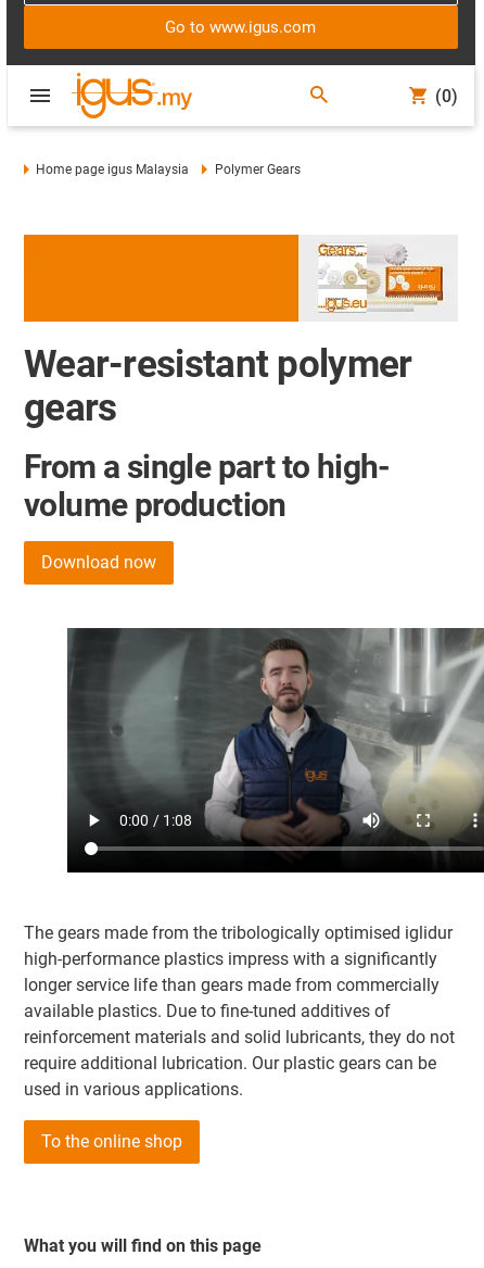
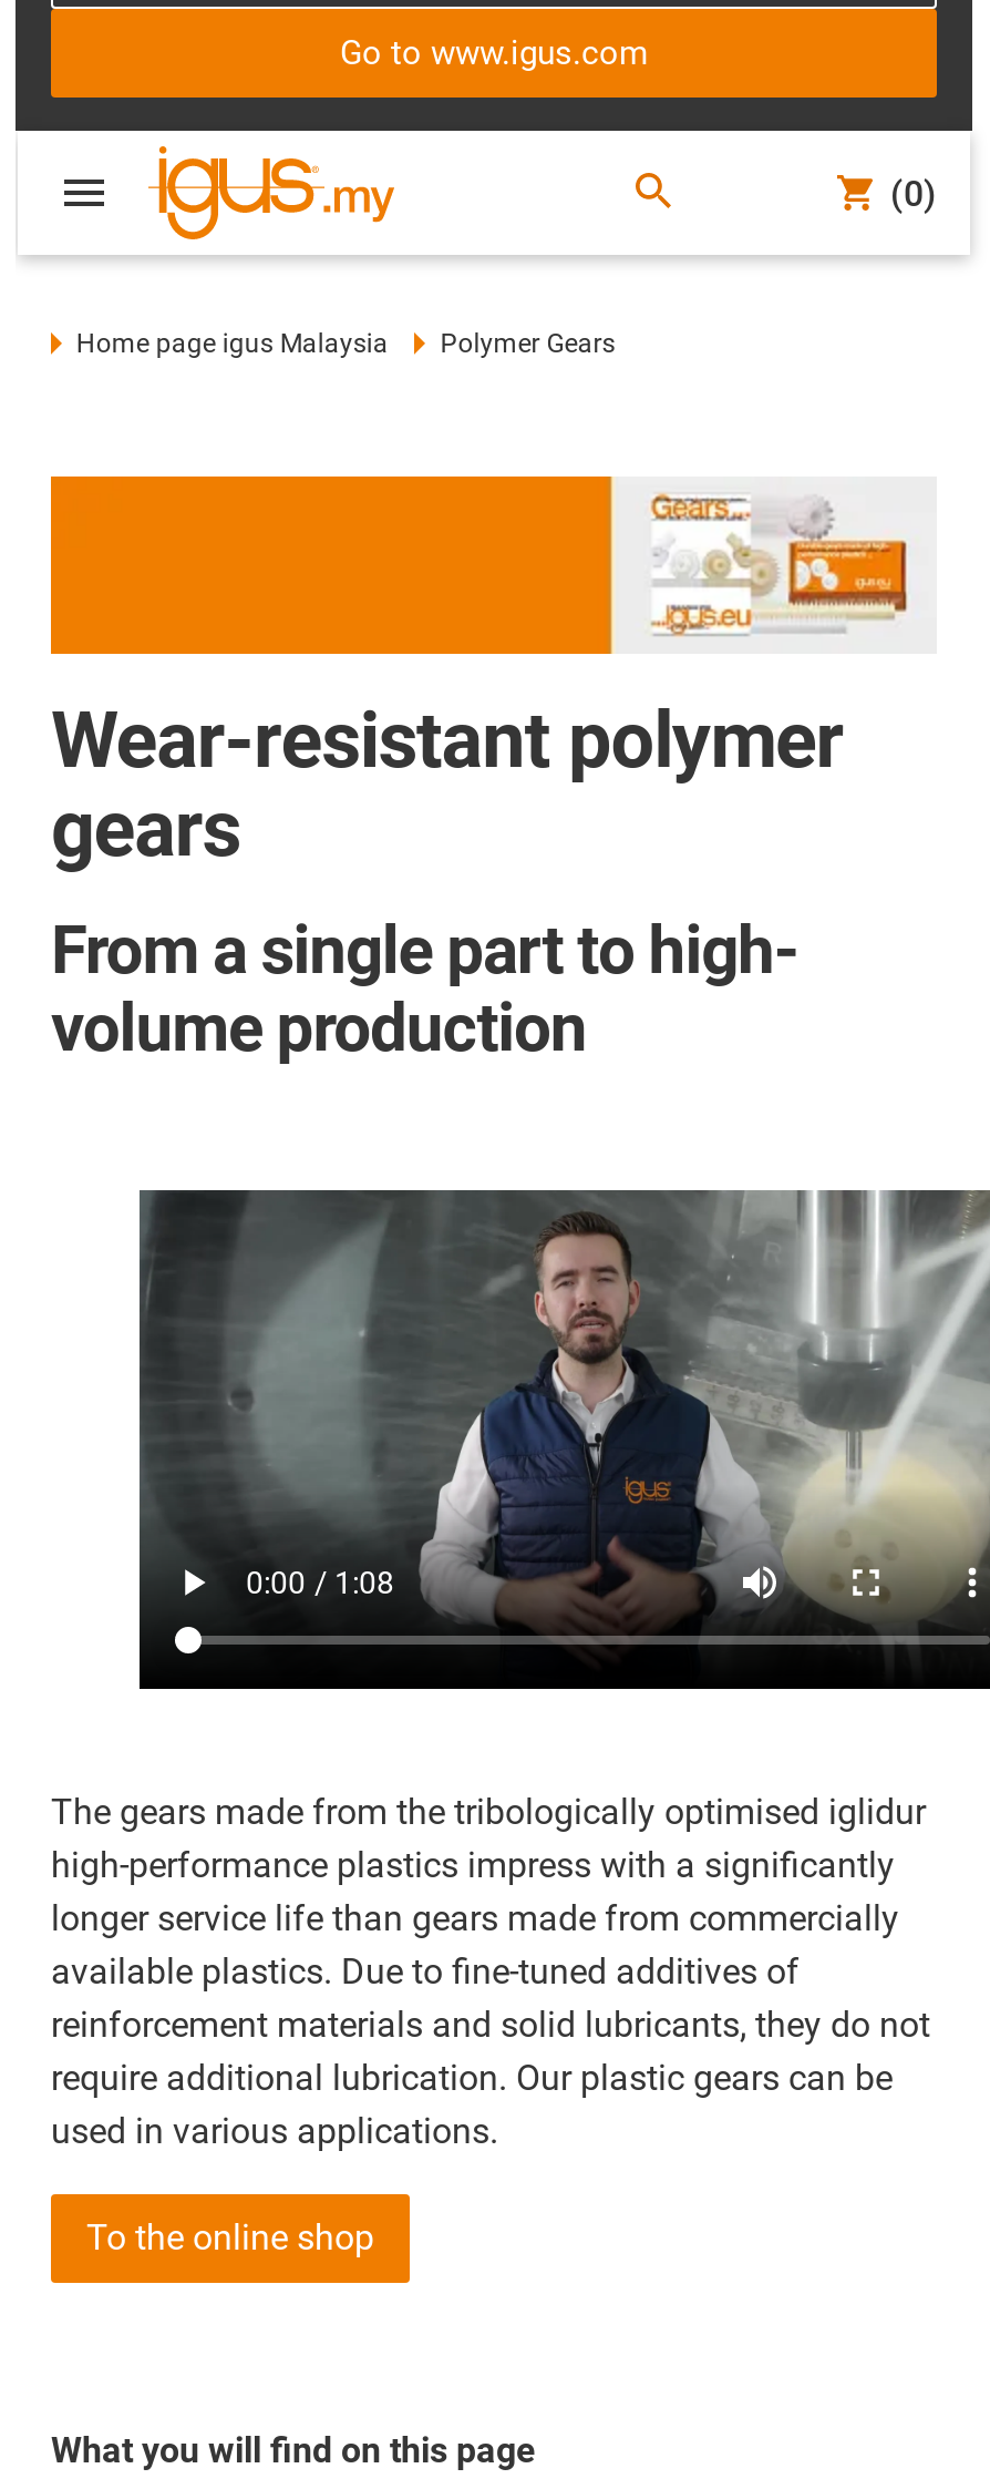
- Download now
